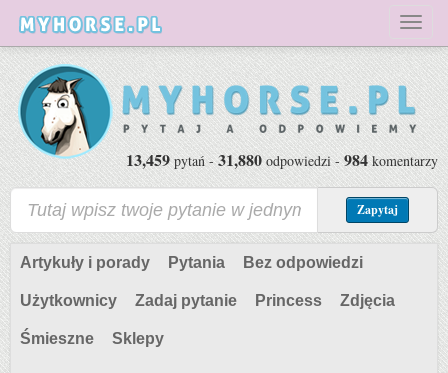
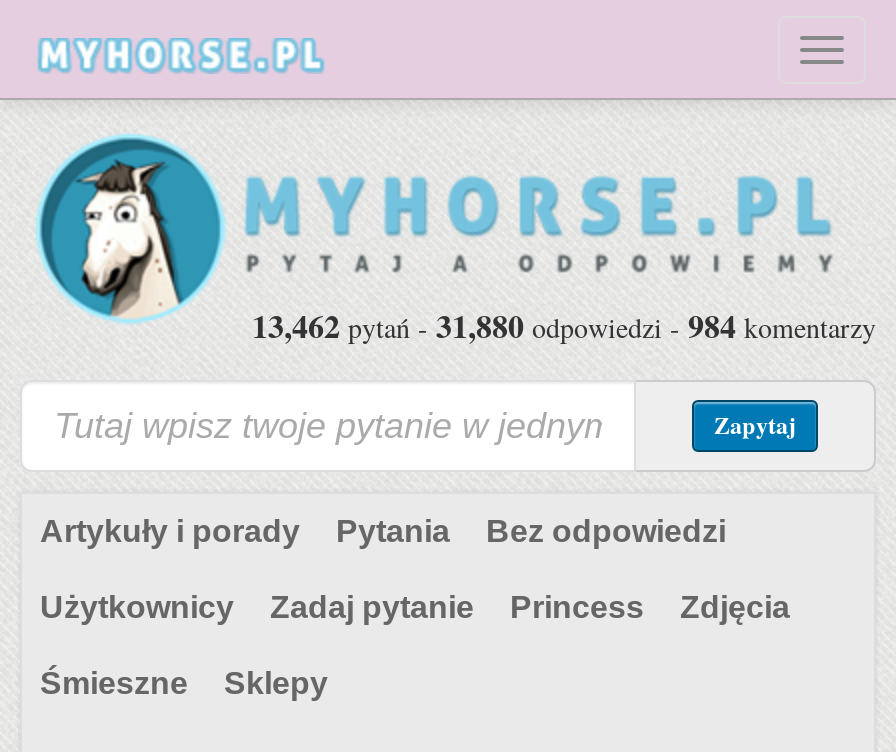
- 13,459 pytań - 31,880 odpowiedzi - 984 komentarzy
+ 13,462 pytań - 31,880 odpowiedzi - 984 komentarzy
